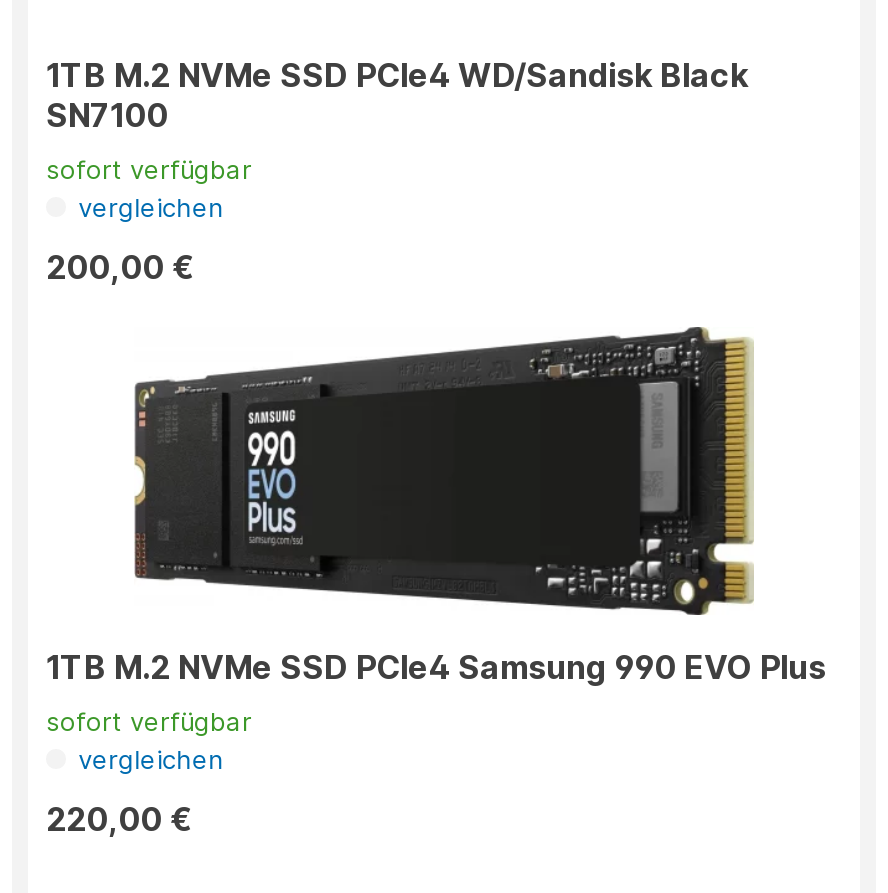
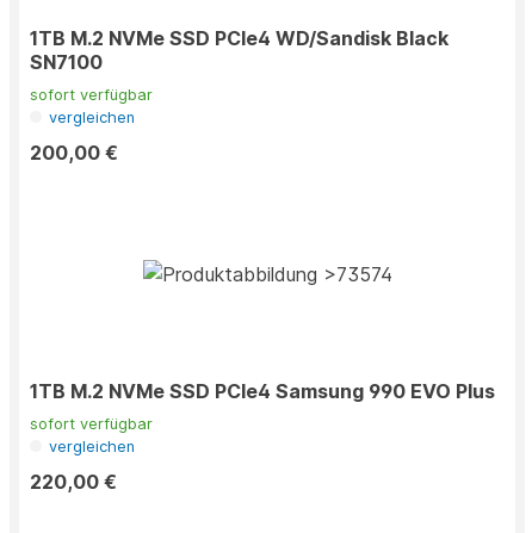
- [image]
